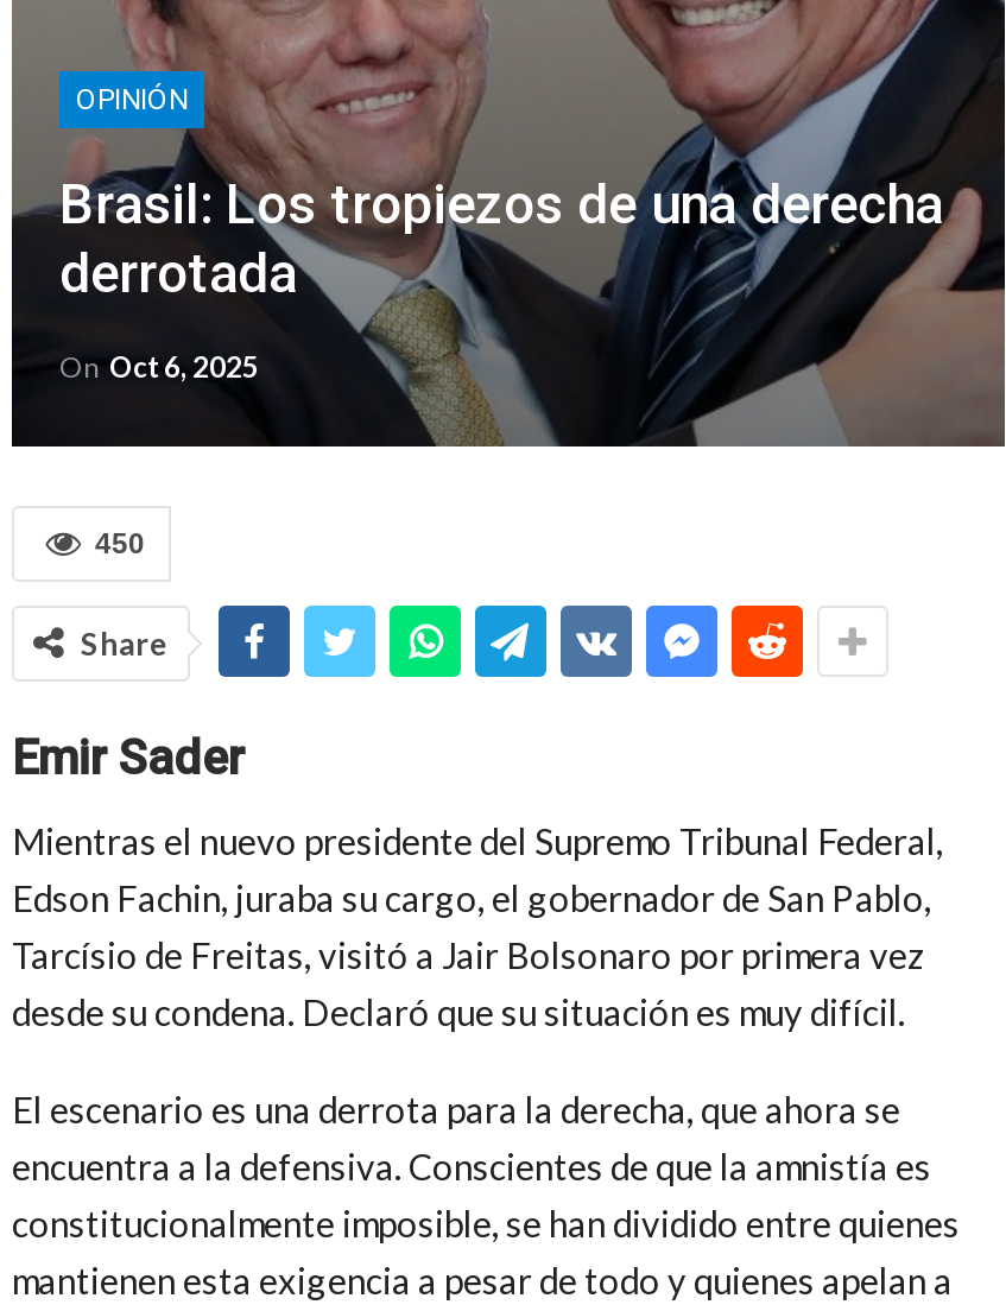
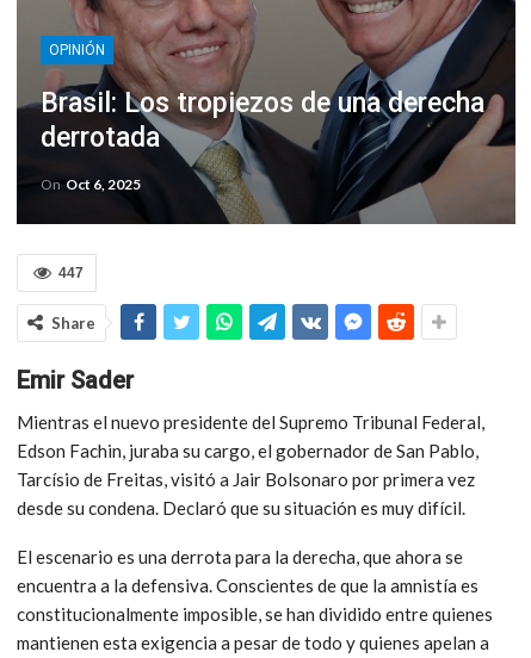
- 450
+ 447
